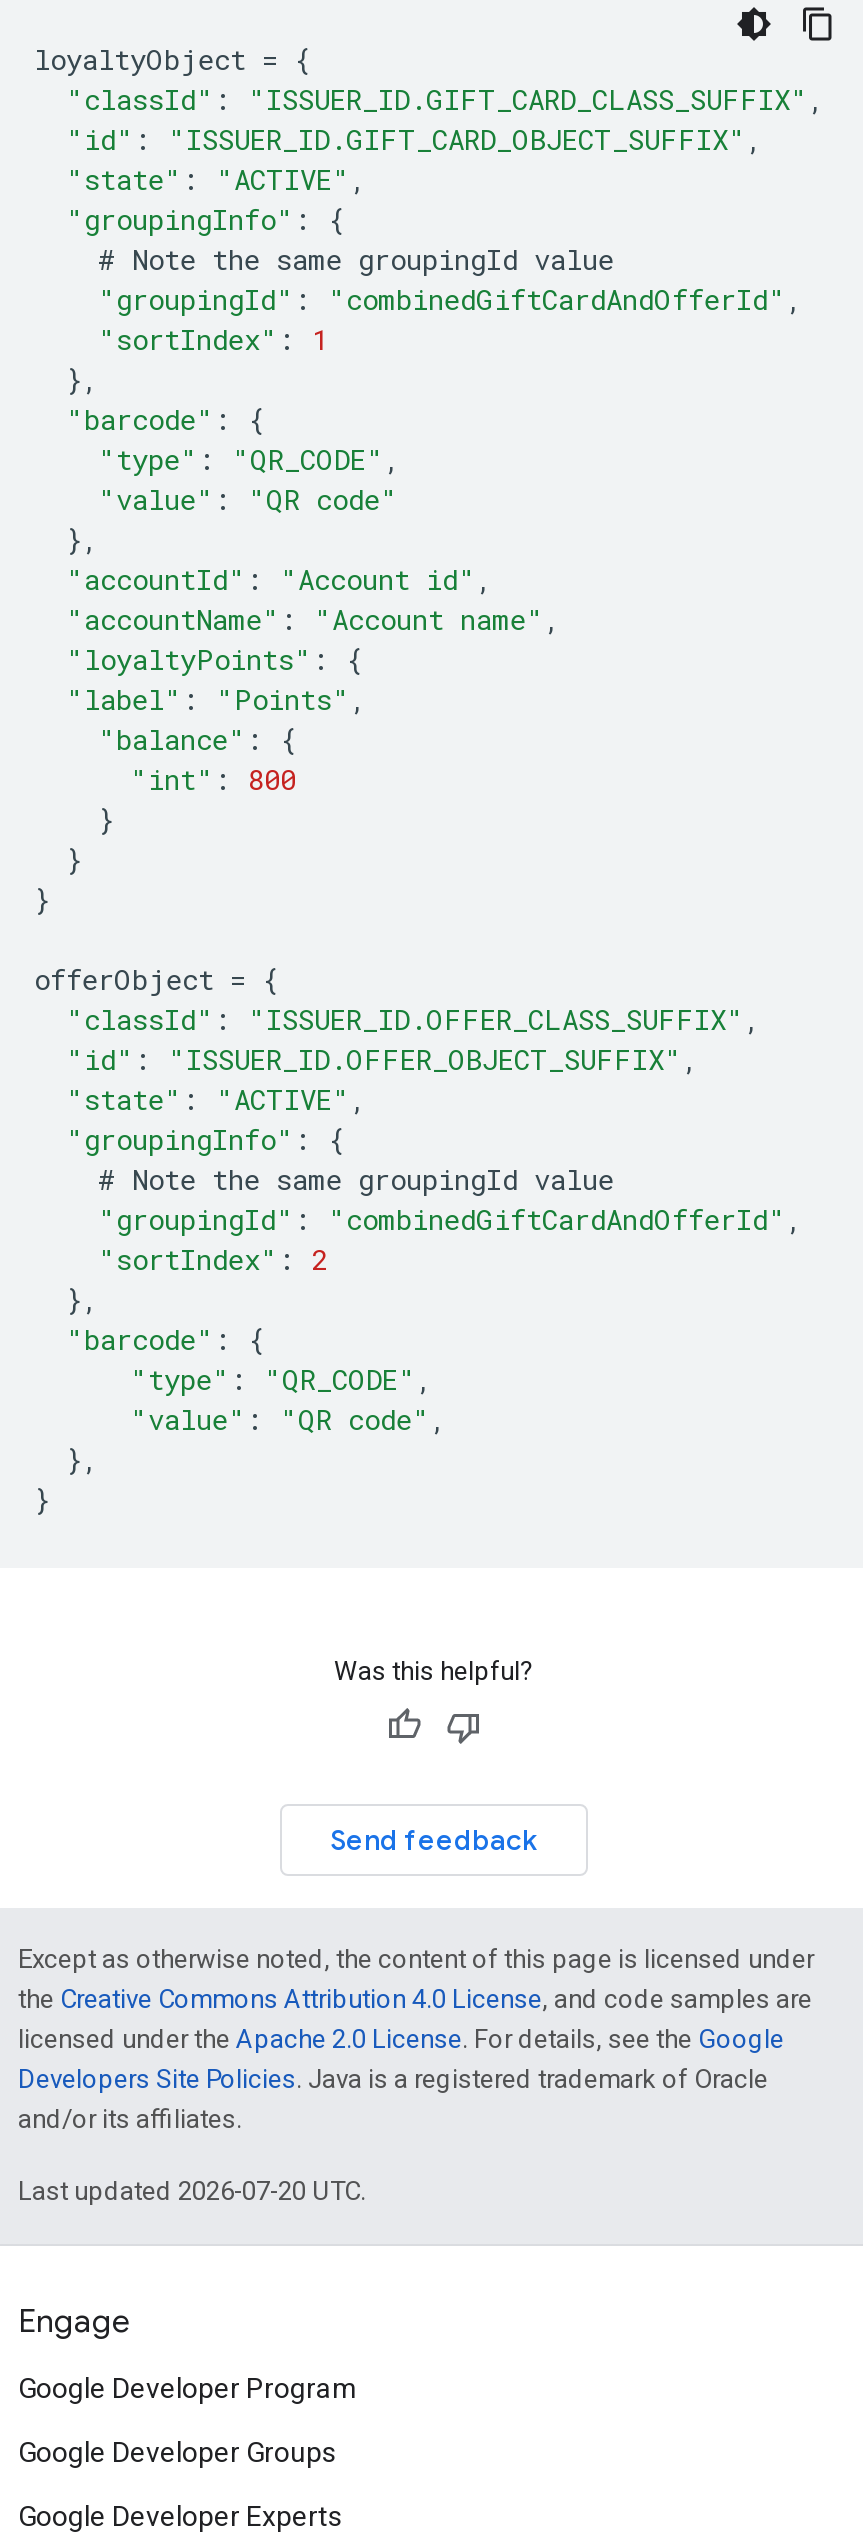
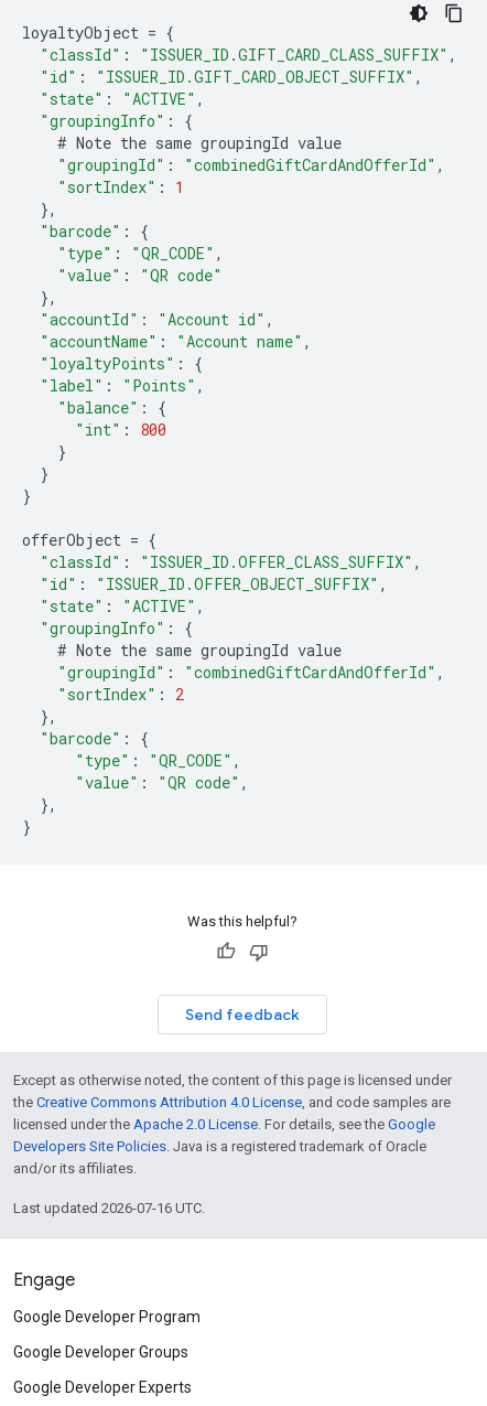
- Last updated 2026-07-20 UTC.
+ Last updated 2026-07-16 UTC.
